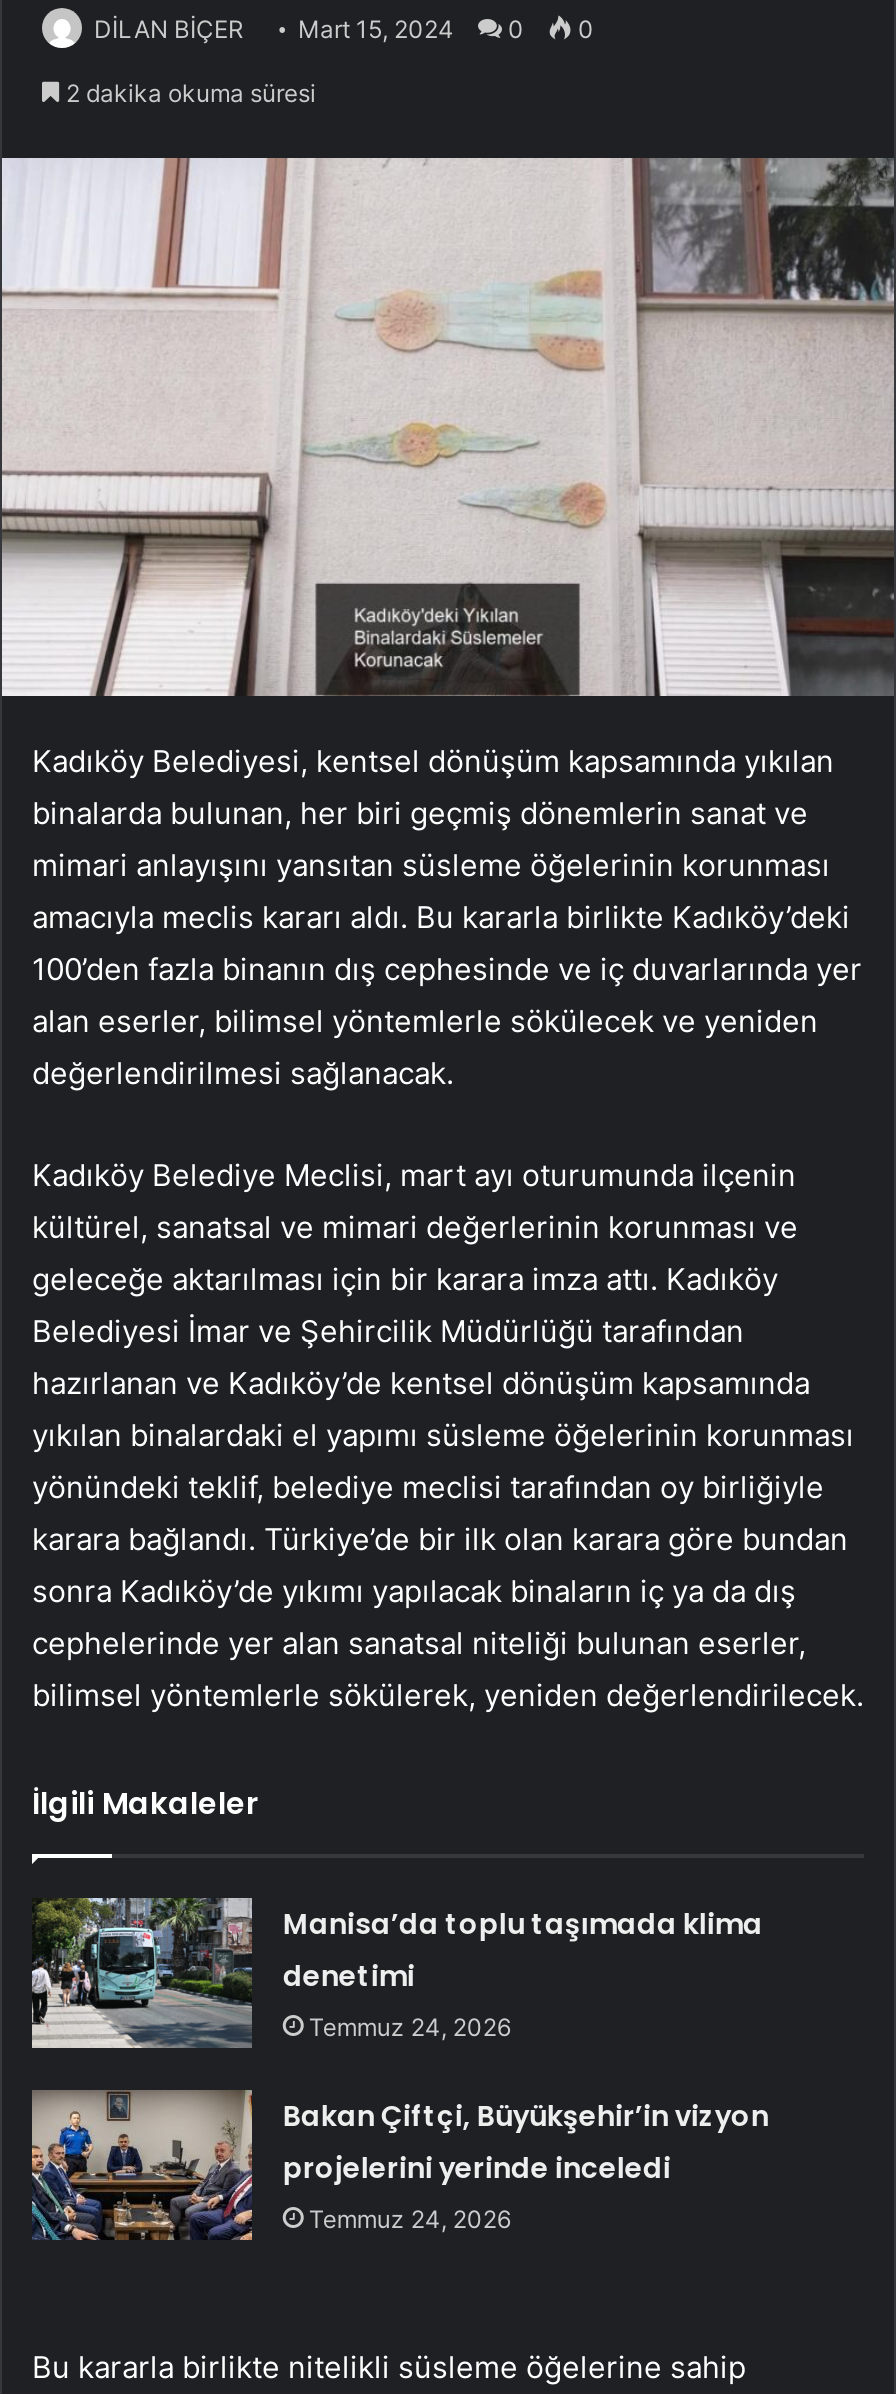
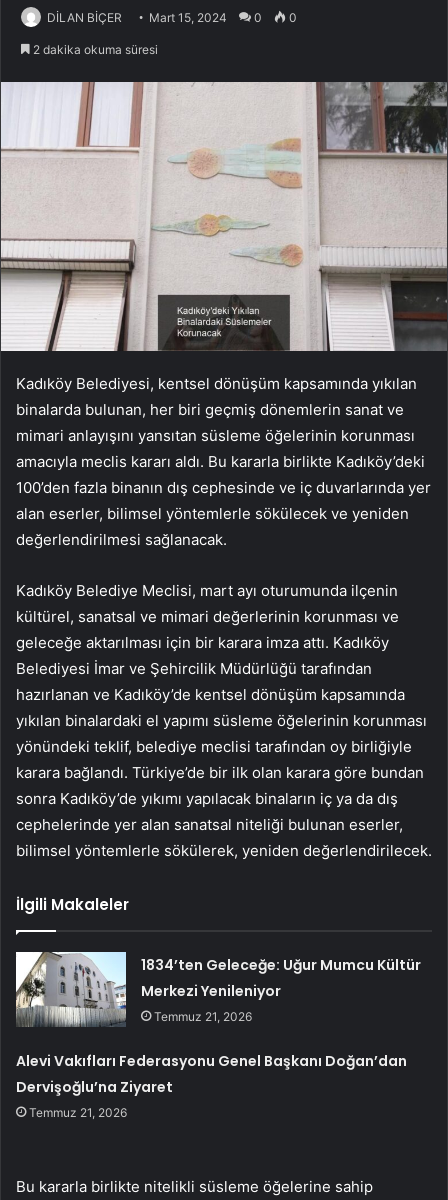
- [image]
- Manisa’da toplu taşımada klima
- denetimi
- Temmuz 24, 2026
+ [image]
+ 1834’ten Geleceğe: Uğur Mumcu Kültür
+ Merkezi Yenileniyor
+ Temmuz 21, 2026

- Bakan Çiftçi, Büyükşehir’in vizyon
- projelerini yerinde inceledi
- Temmuz 24, 2026
+ Alevi Vakıfları Federasyonu Genel Başkanı Doğan’dan
+ Dervişoğlu’na Ziyaret
+ Temmuz 21, 2026
